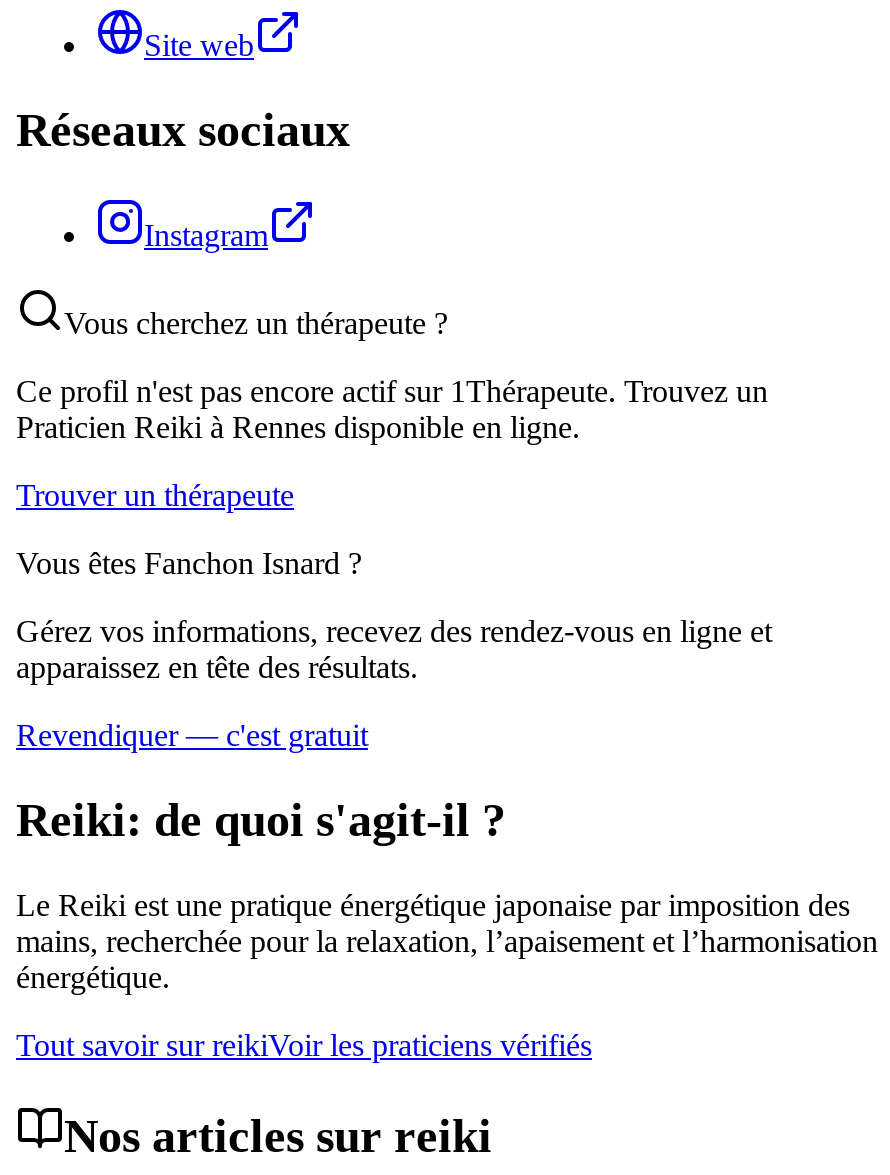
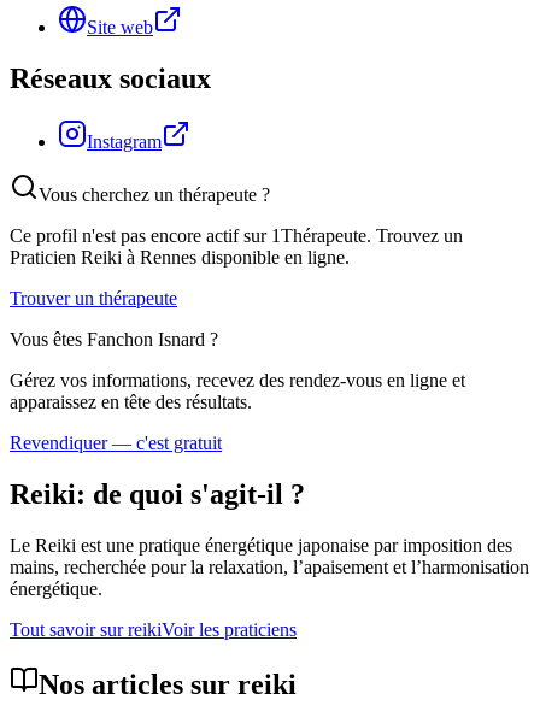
- Tout savoir sur reikiVoir les praticiens vérifiés
+ Tout savoir sur reikiVoir les praticiens
